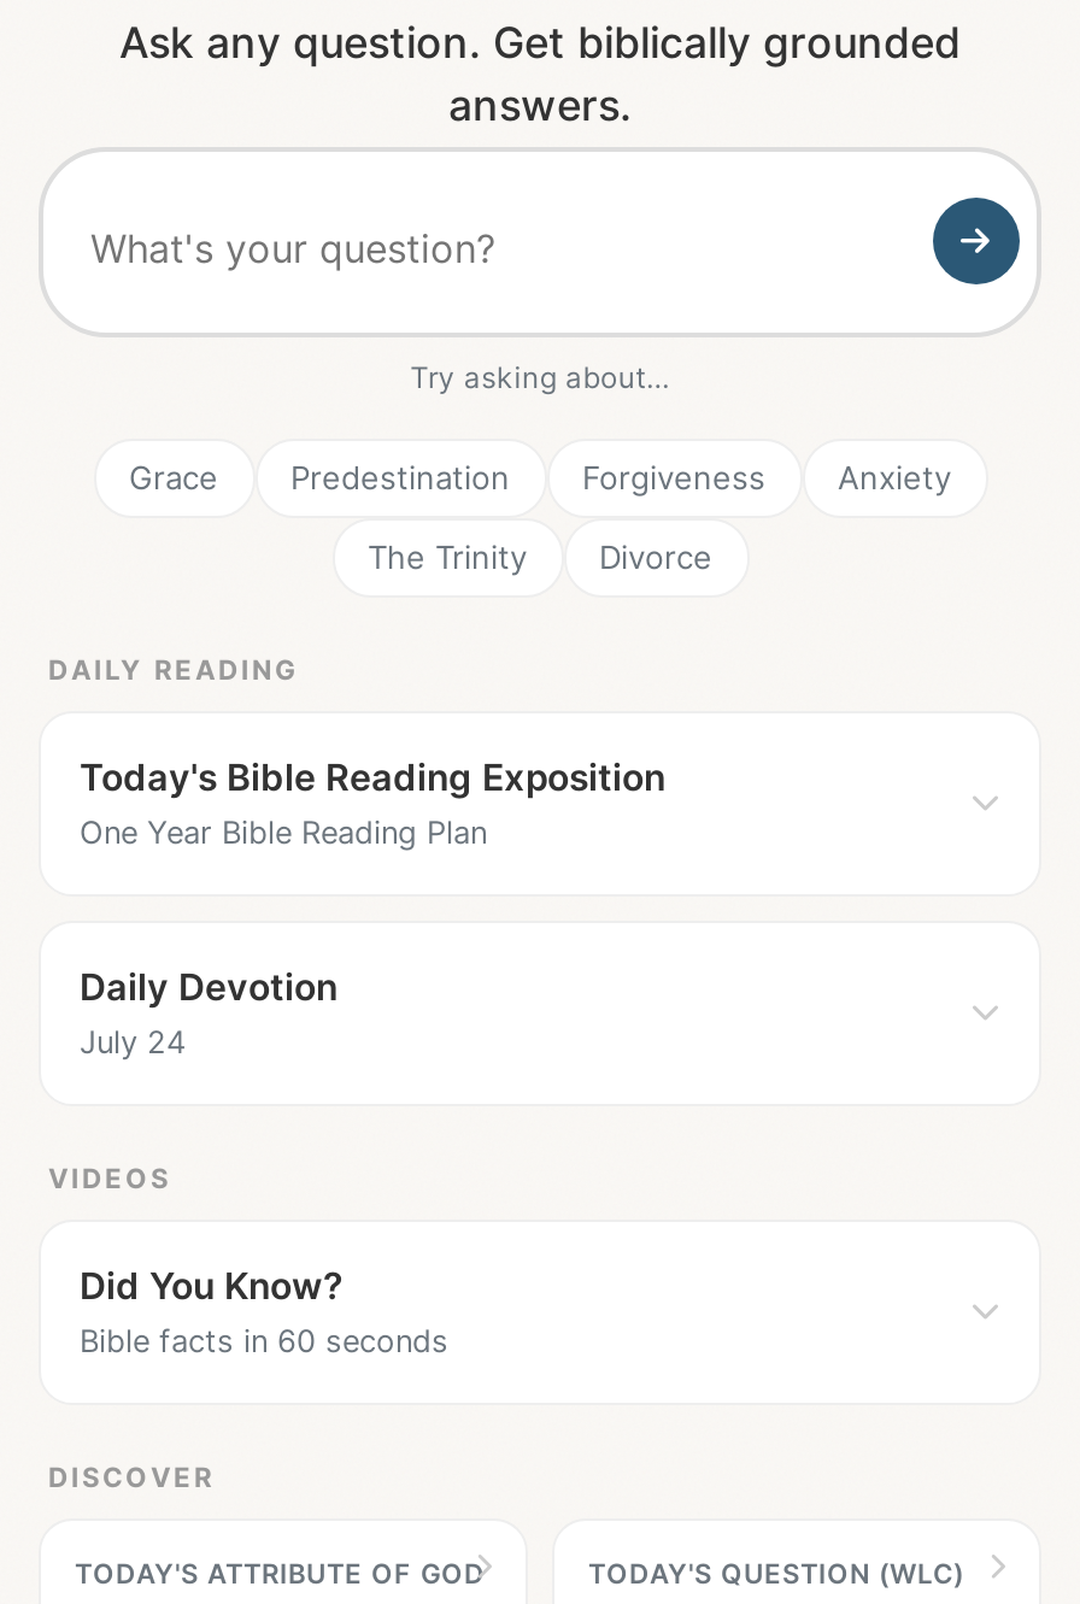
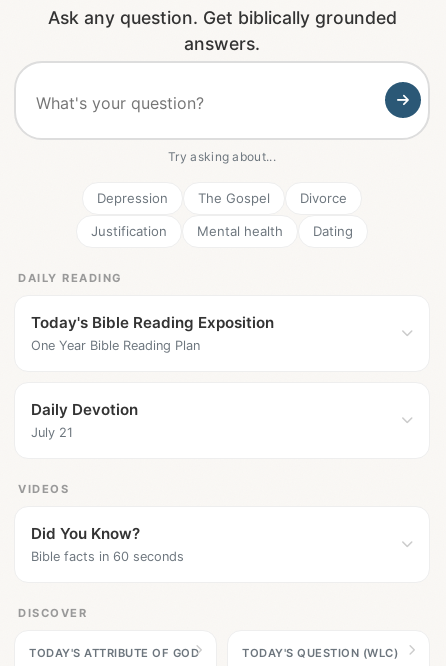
- Grace
- Predestination
- Forgiveness
- Anxiety
- The Trinity
+ Depression
+ The Gospel

moved up: Divorce

+ Justification
+ Mental health
+ Dating

- July 24
+ July 21
